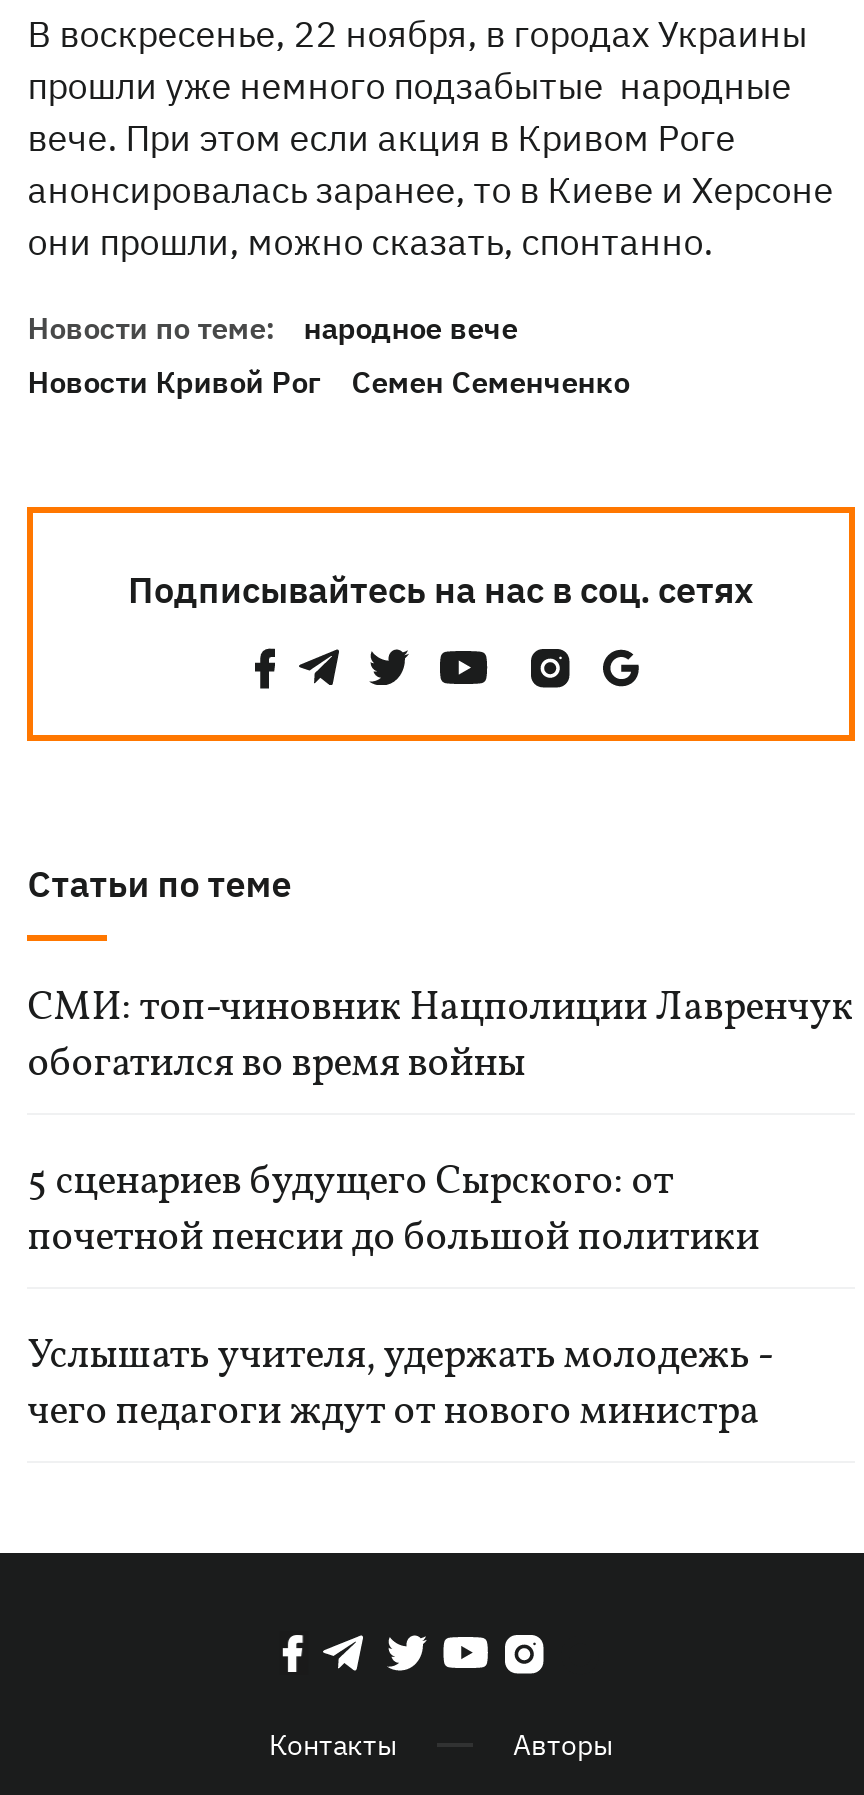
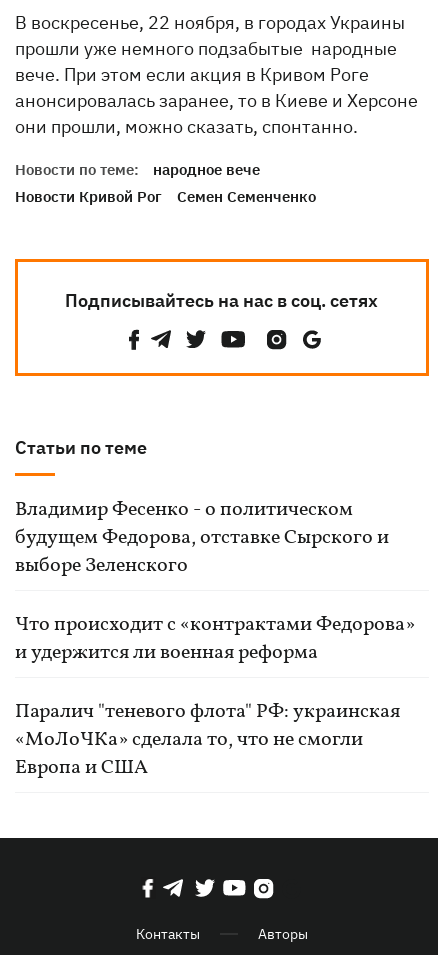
- СМИ: топ-чиновник Нацполиции Лавренчук
- обогатился во время войны
+ Владимир Фесенко - о политическом
+ будущем Федорова, отставке Сырского и
+ выборе Зеленского

- 5 сценариев будущего Сырского: от
- почетной пенсии до большой политики
+ Что происходит с «контрактами Федорова»
+ и удержится ли военная реформа

- Услышать учителя, удержать молодежь -
- чего педагоги ждут от нового министра
+ Паралич "теневого флота" РФ: украинская
+ «МоЛоЧКа» сделала то, что не смогли
+ Европа и США
